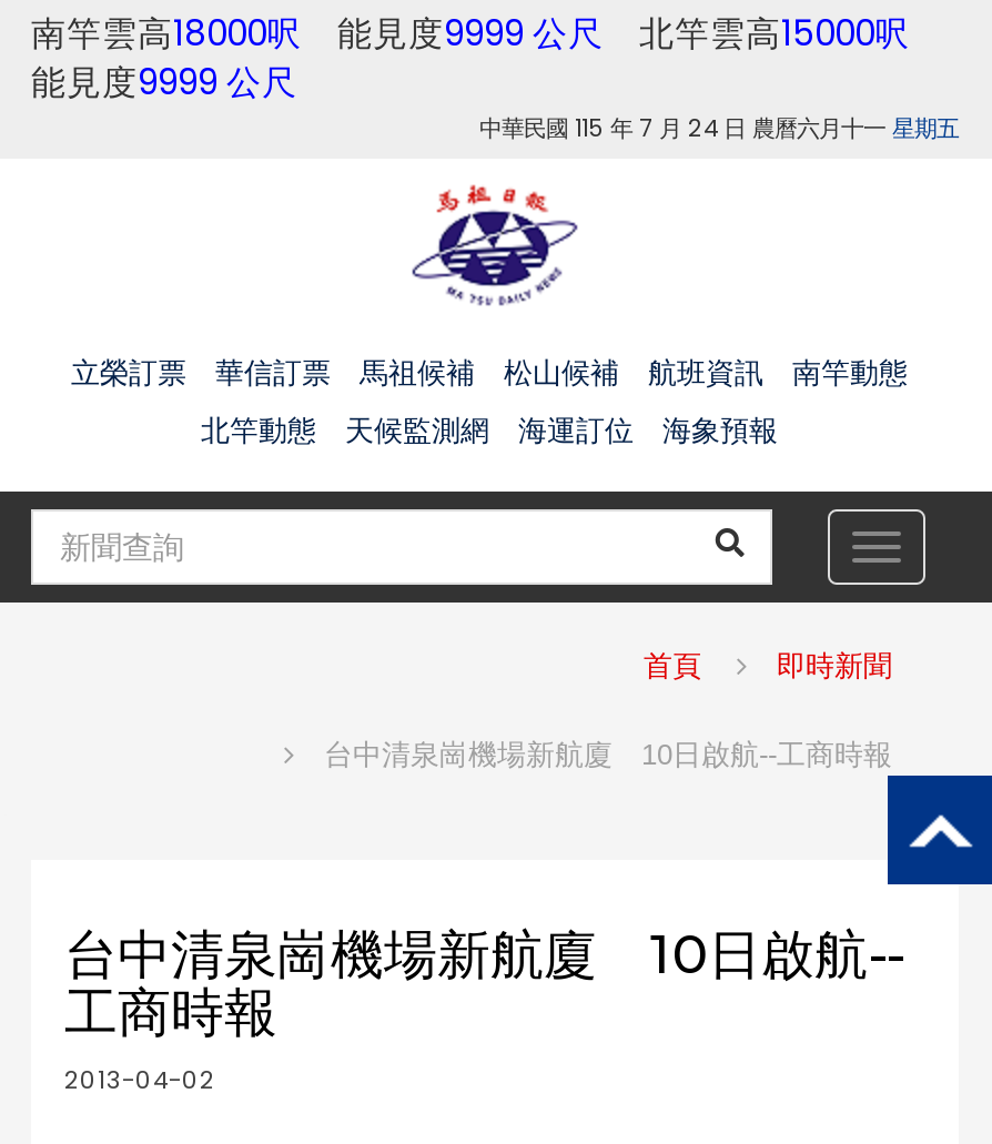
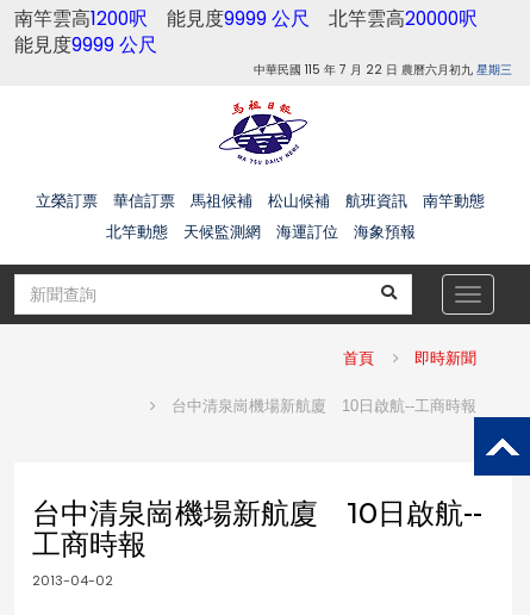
- 南竿雲高18000呎能見度9999 公尺北竿雲高15000呎
+ 南竿雲高1200呎能見度9999 公尺北竿雲高20000呎

- 中華民國 115 年 7 月 24 日 農曆六月十一星期五
+ 中華民國 115 年 7 月 22 日 農曆六月初九星期三
